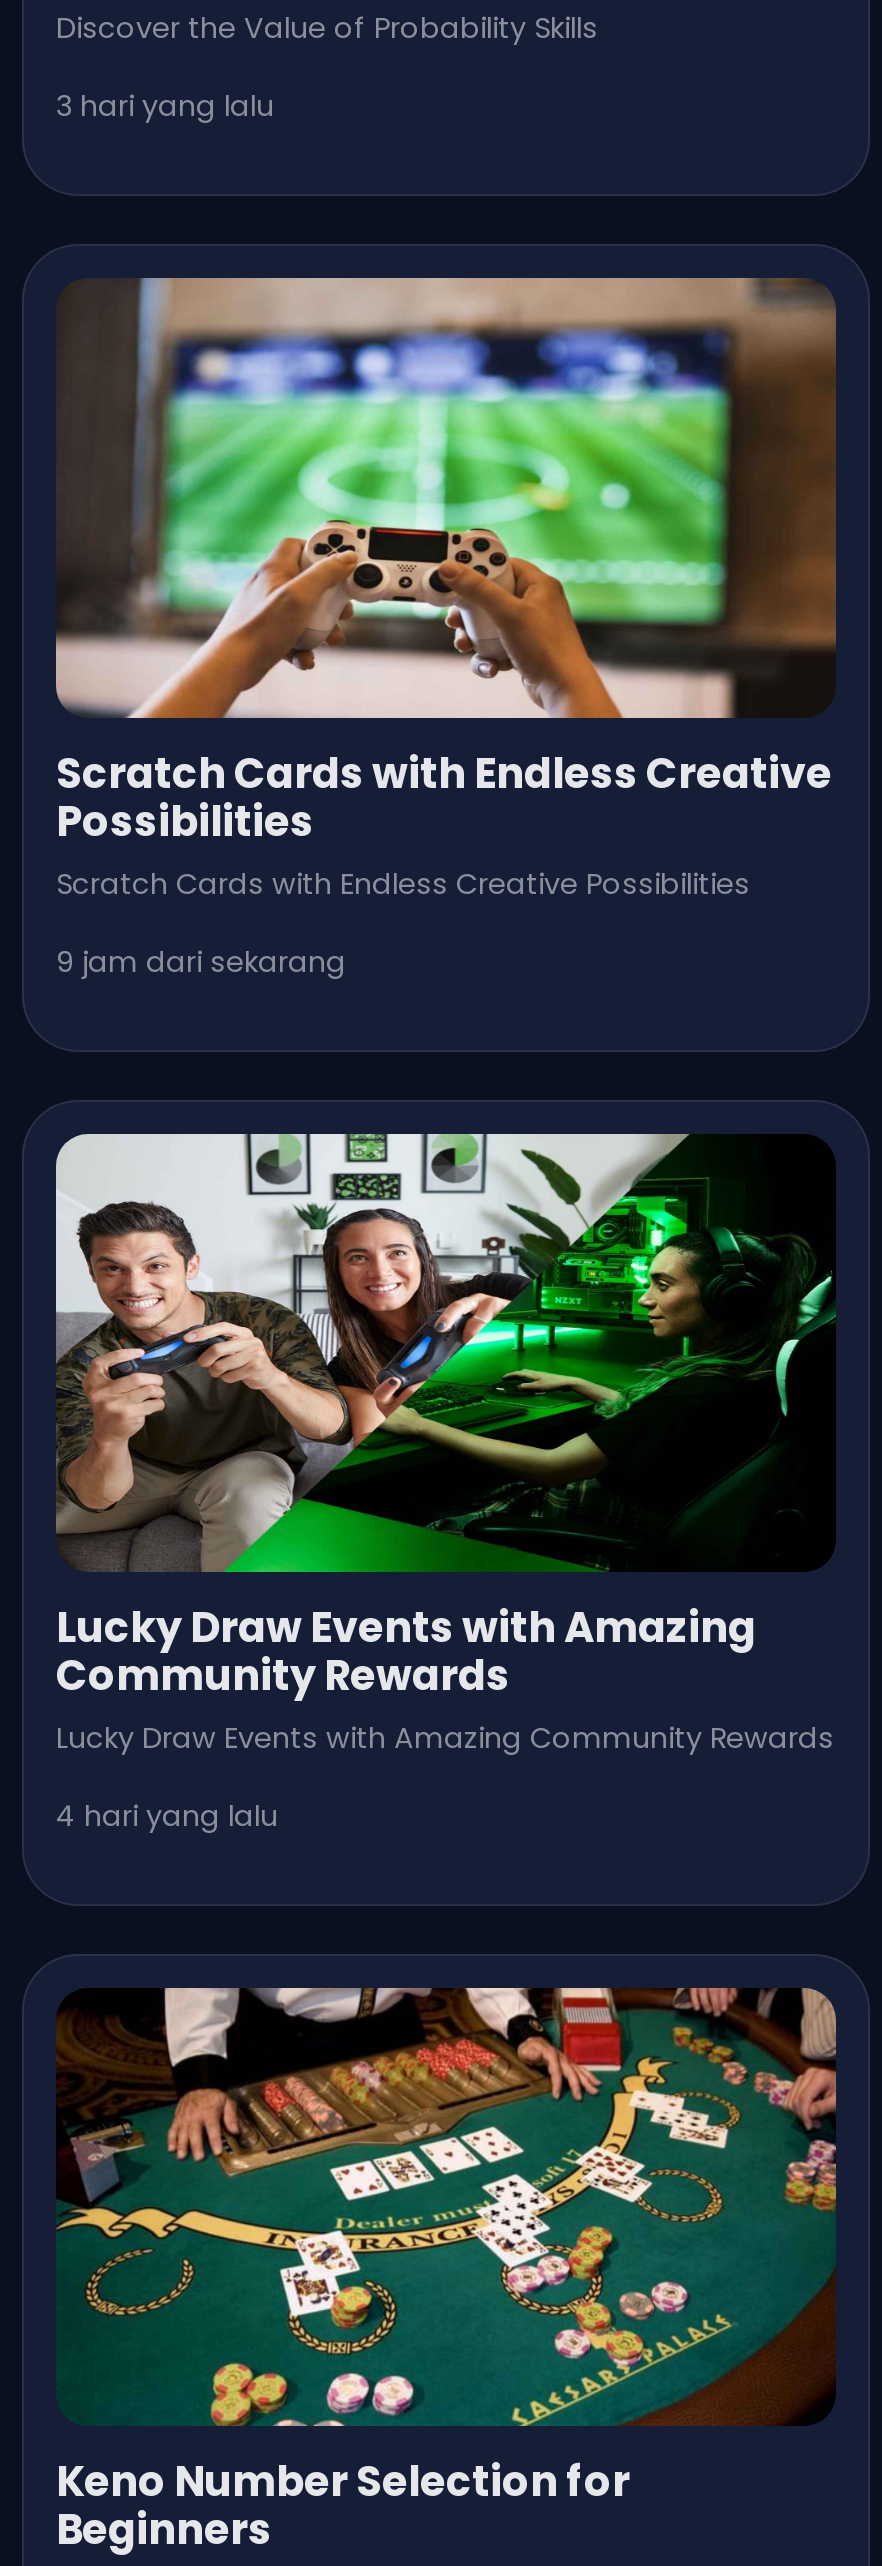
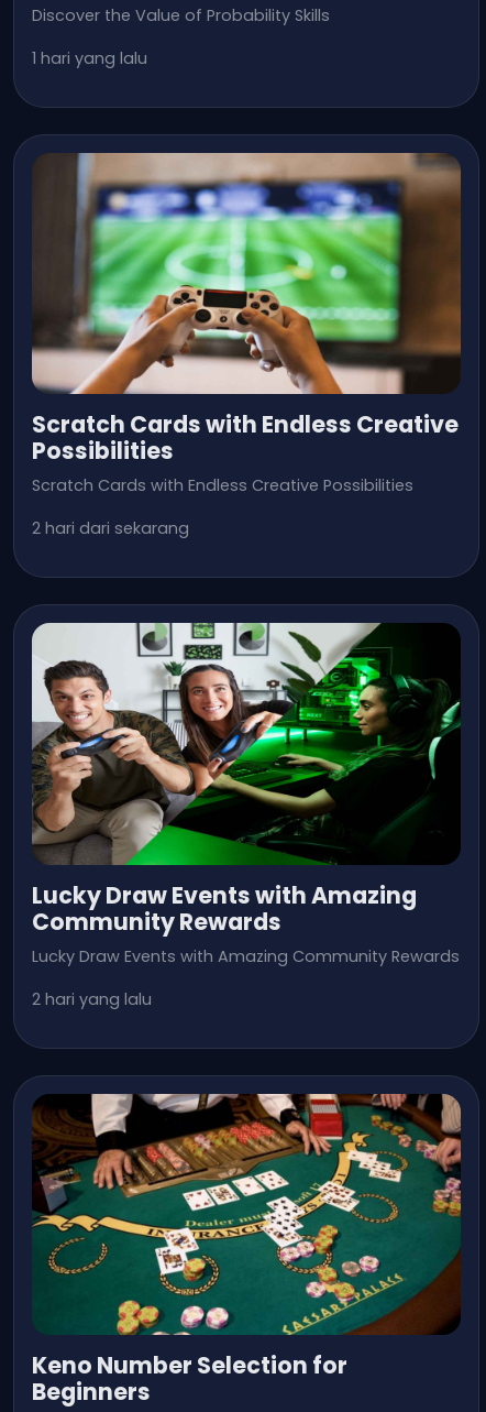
- 3 hari yang lalu
+ 1 hari yang lalu

- 9 jam dari sekarang
+ 2 hari dari sekarang

- 4 hari yang lalu
+ 2 hari yang lalu
